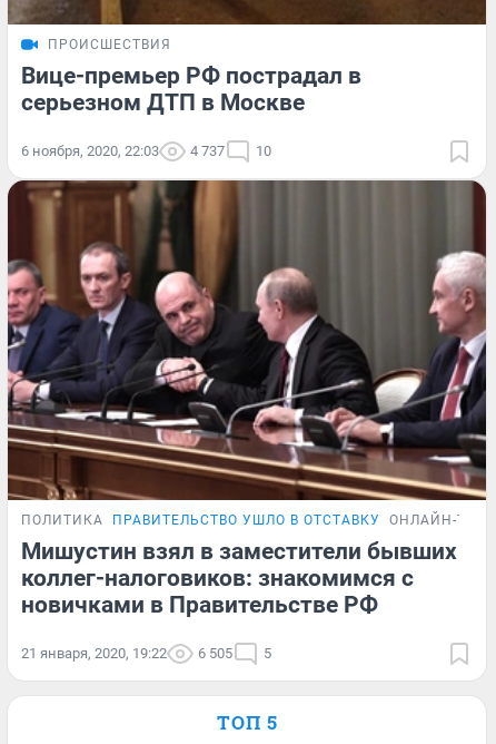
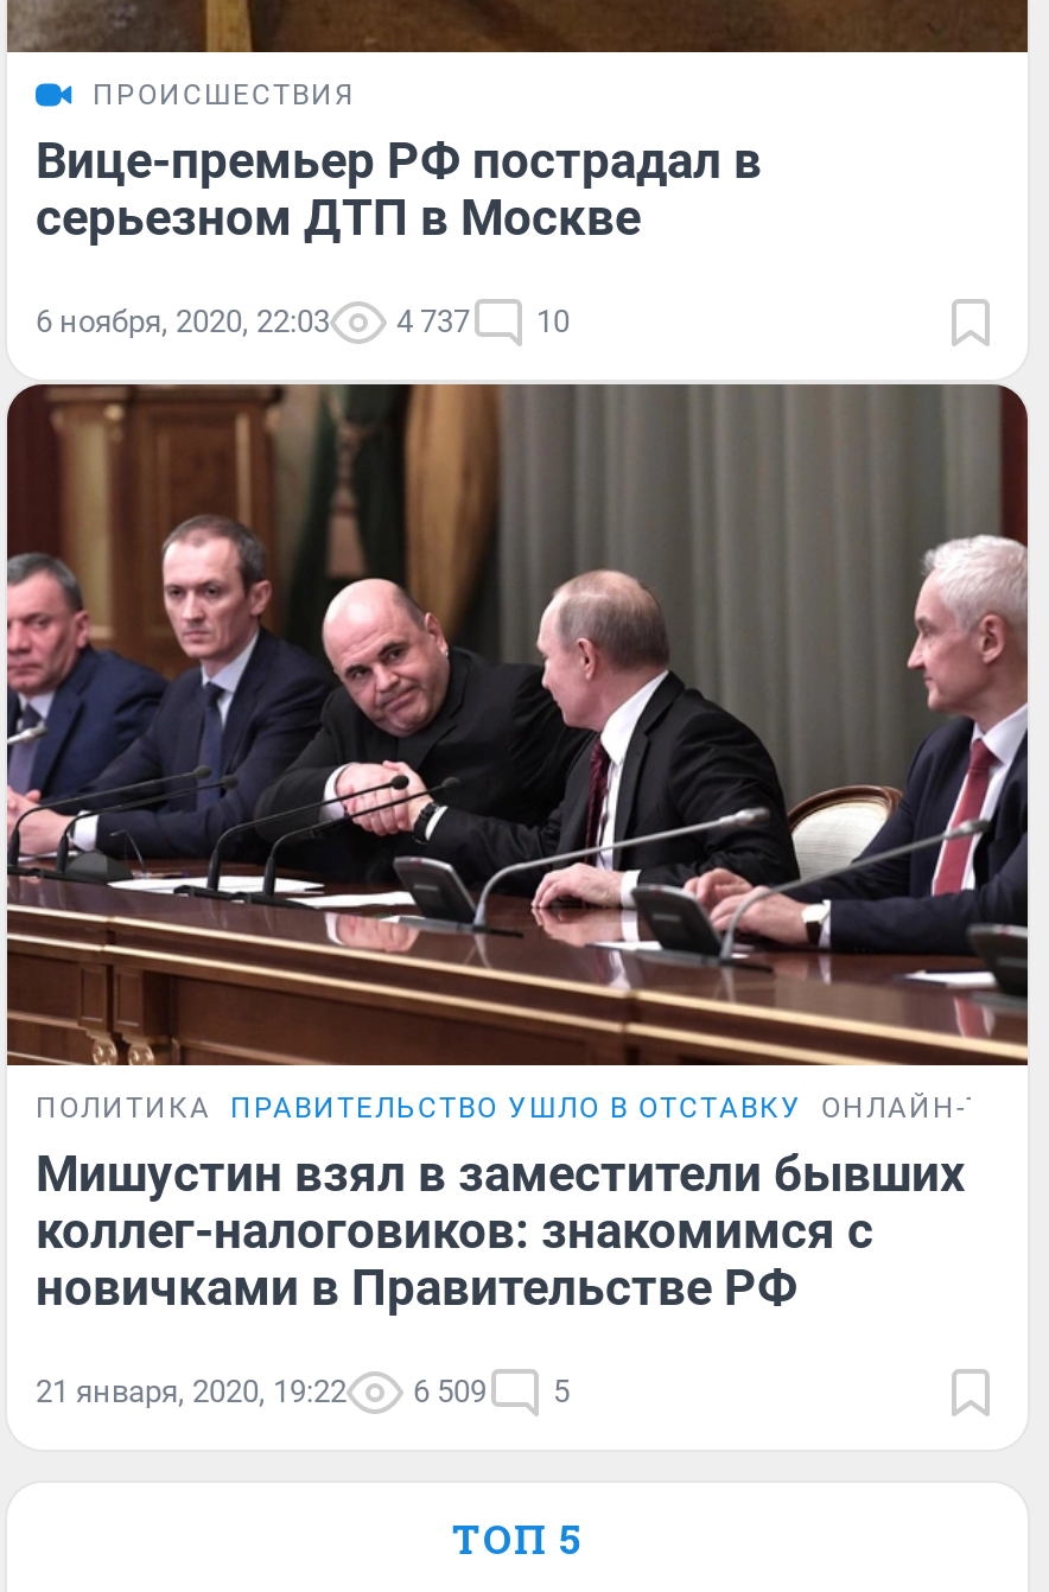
- 21 января, 2020, 19:22 6 505 5
+ 21 января, 2020, 19:22 6 509 5
